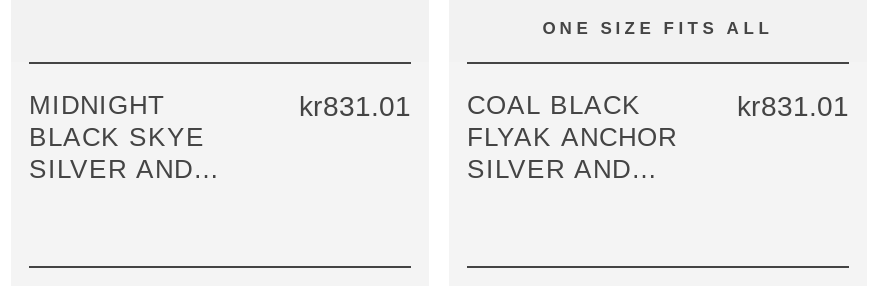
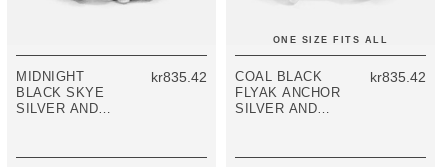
- kr831.01 COAL BLACK
+ kr835.42 COAL BLACK

- kr831.01
+ kr835.42
